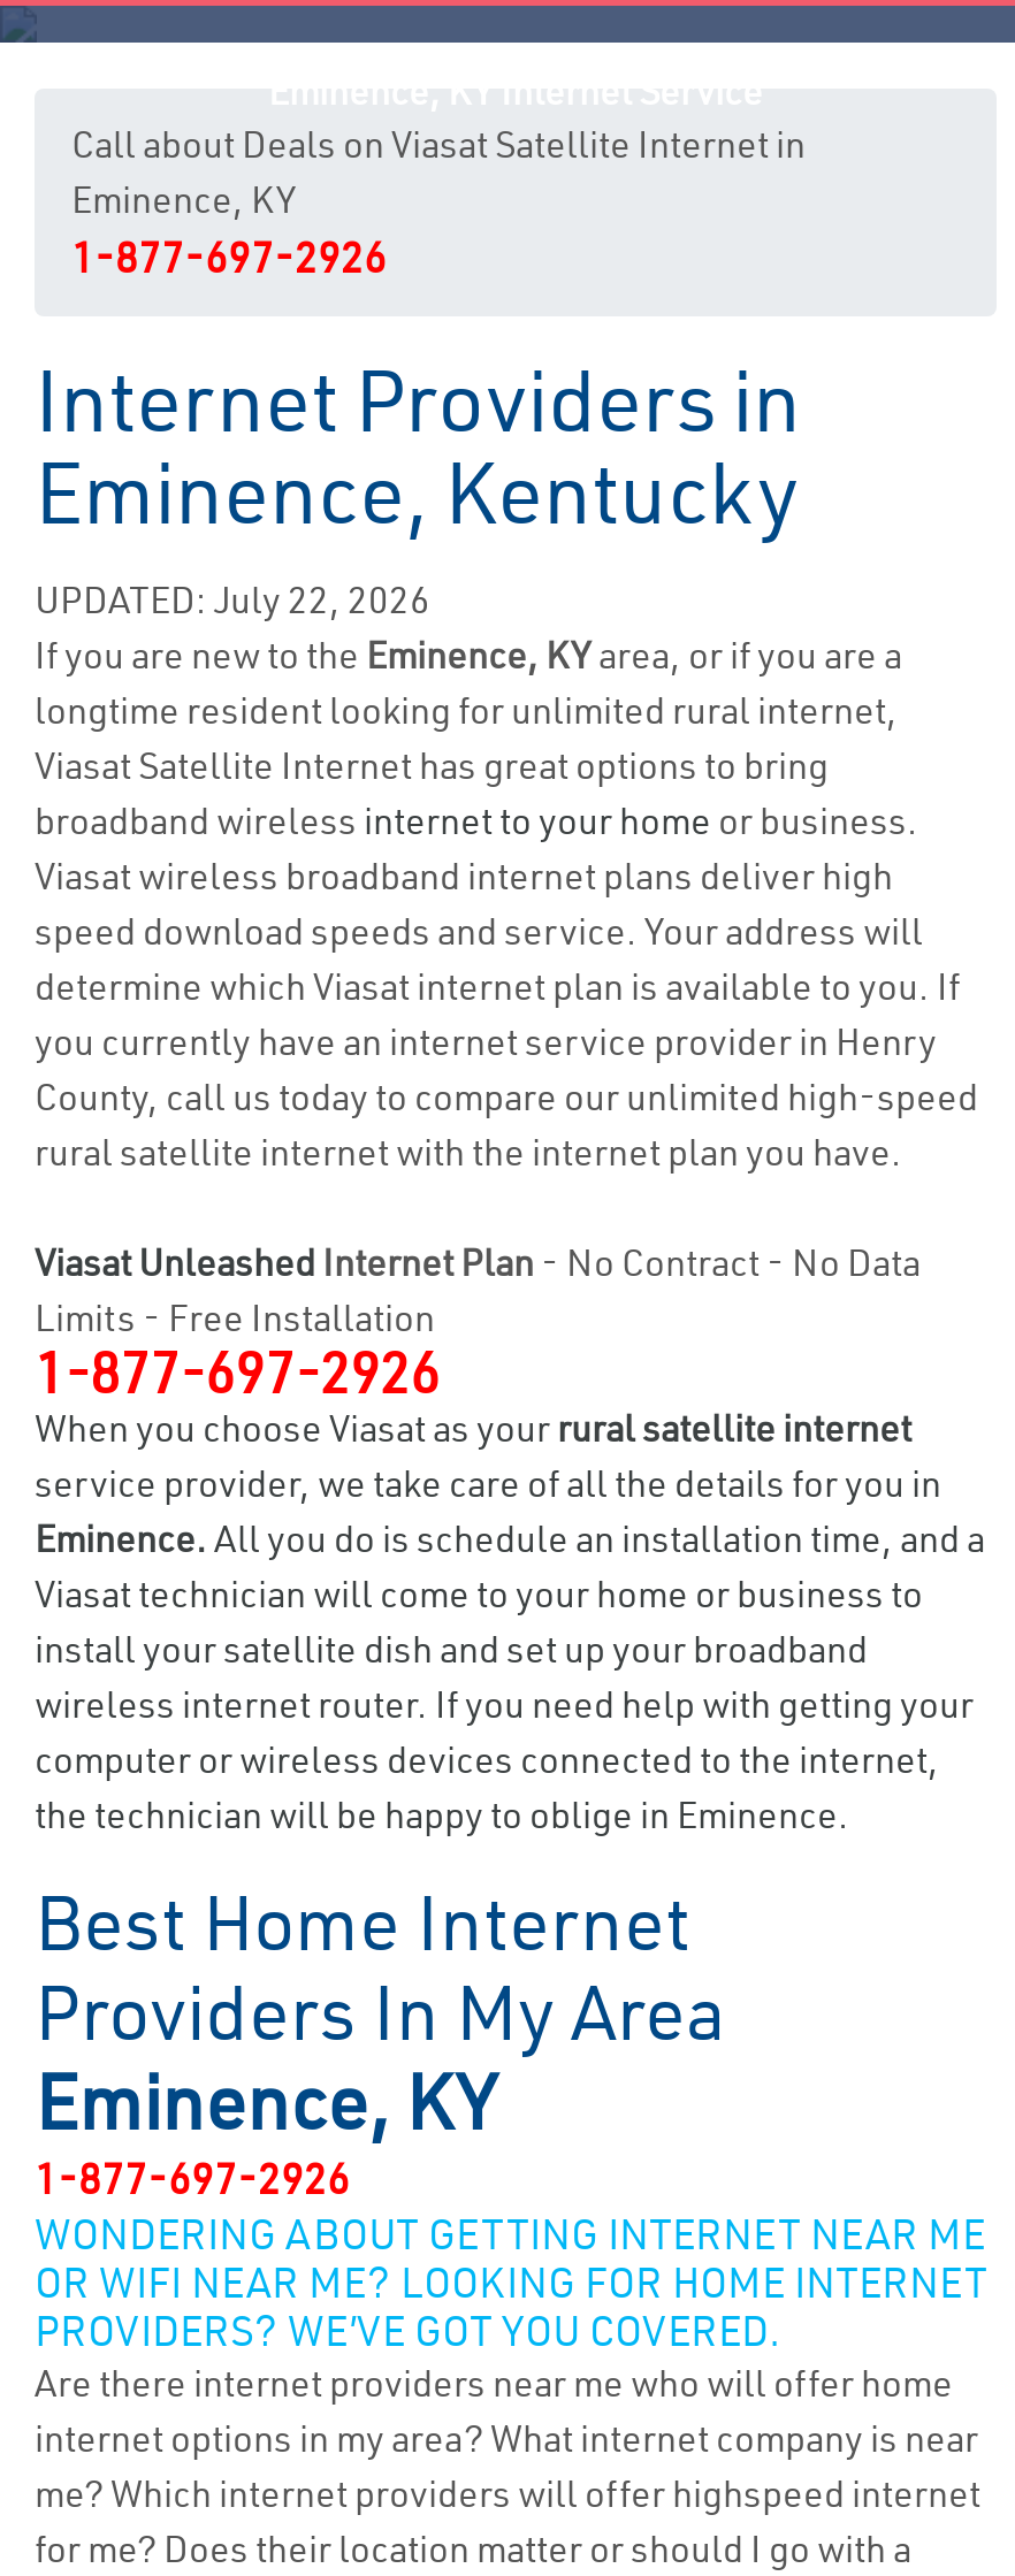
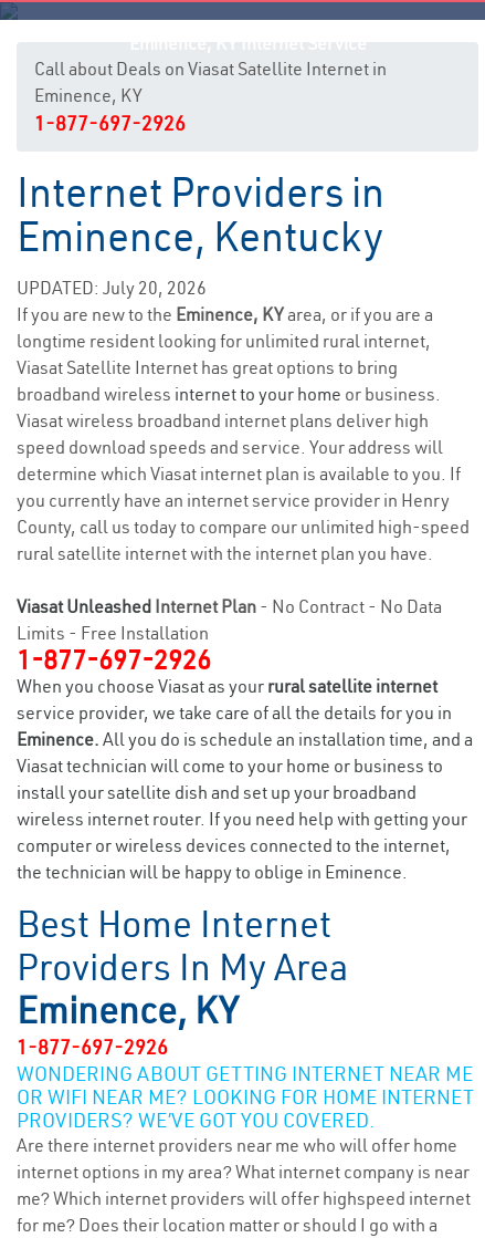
- UPDATED: July 22, 2026
+ UPDATED: July 20, 2026
